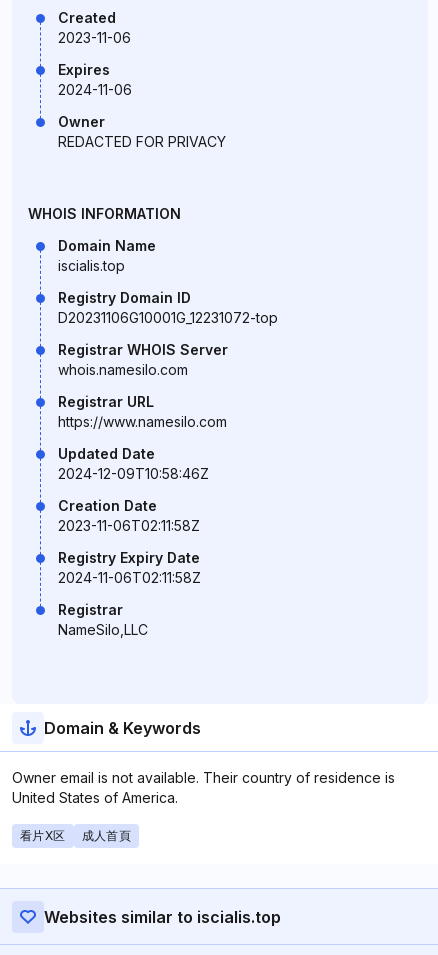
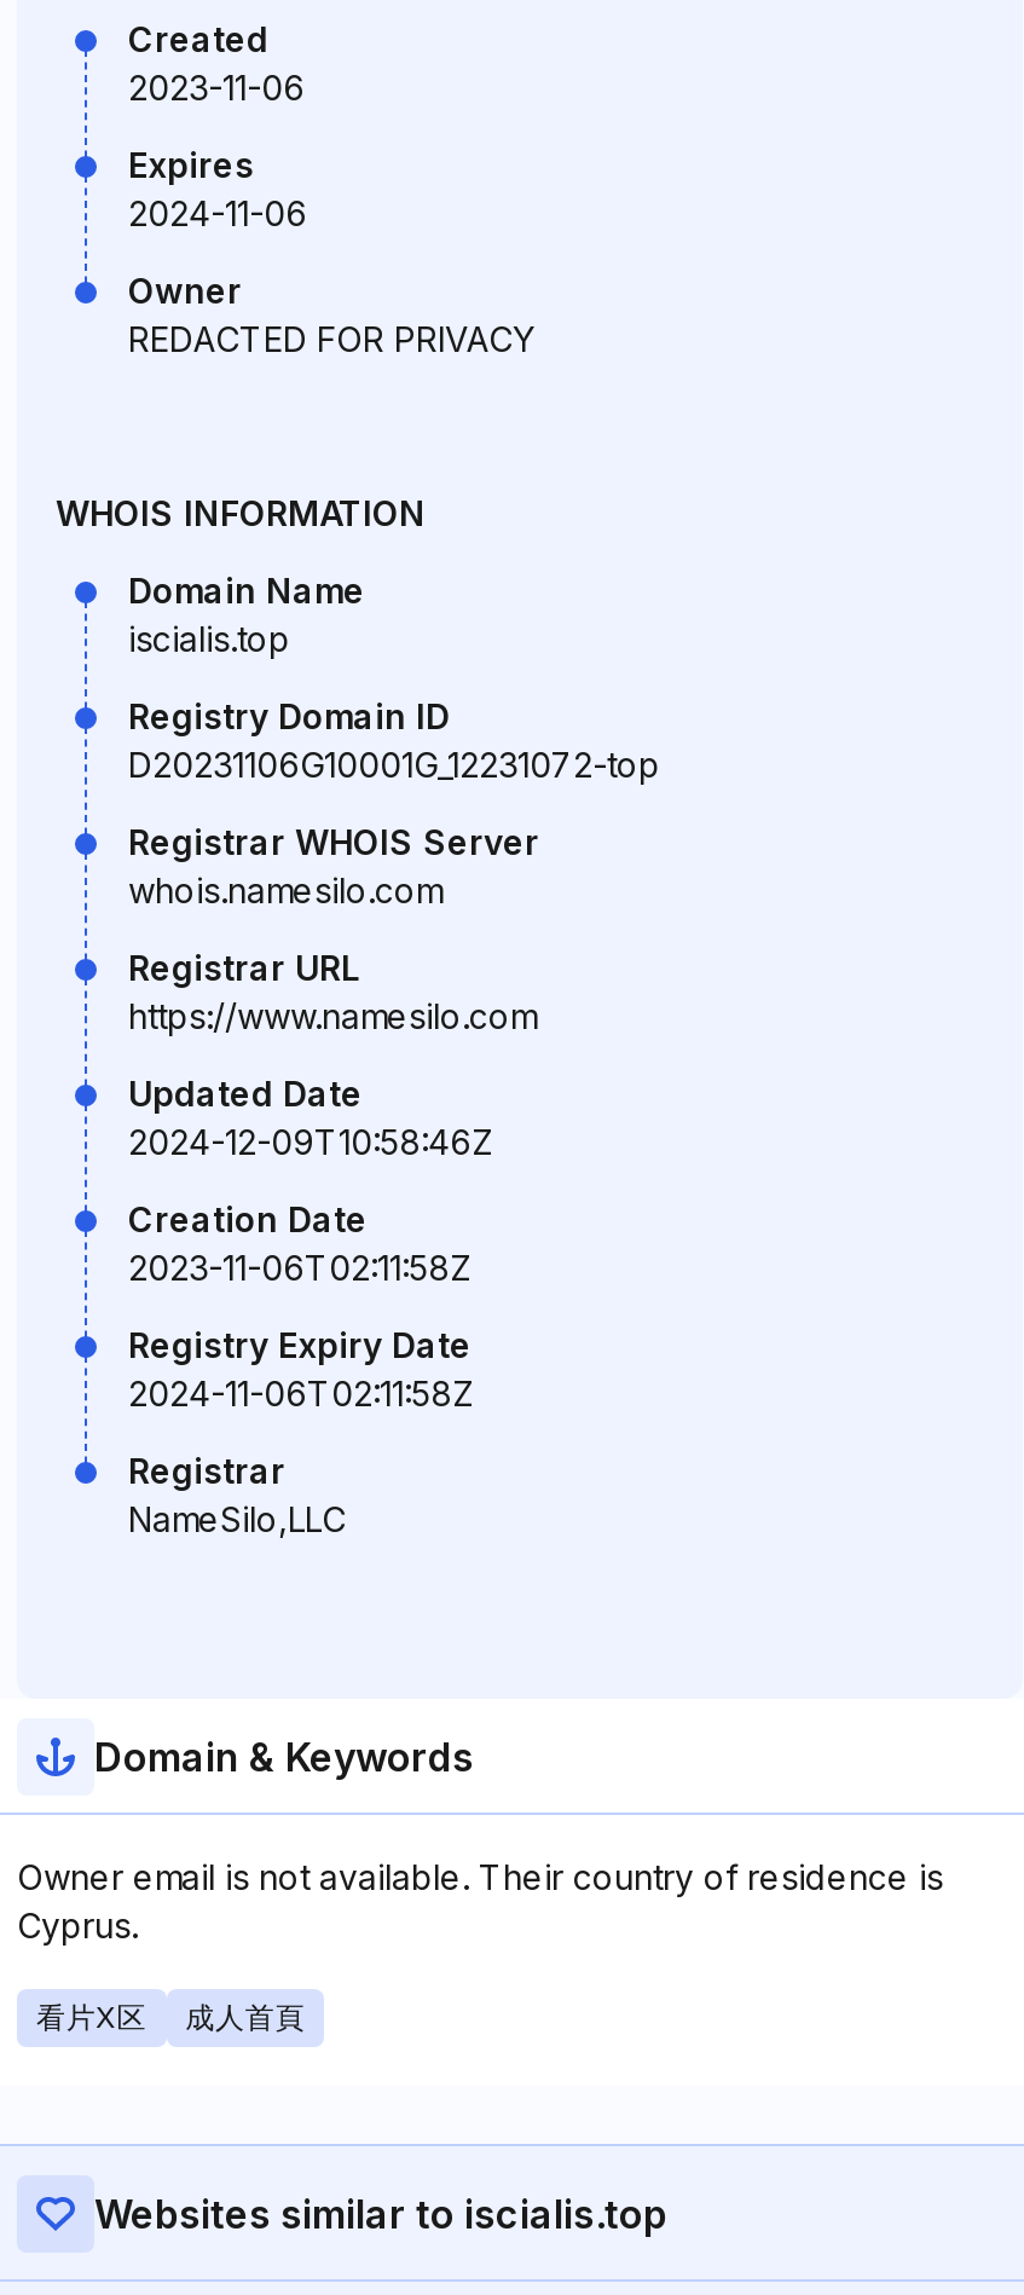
- United States of America.
+ Cyprus.
